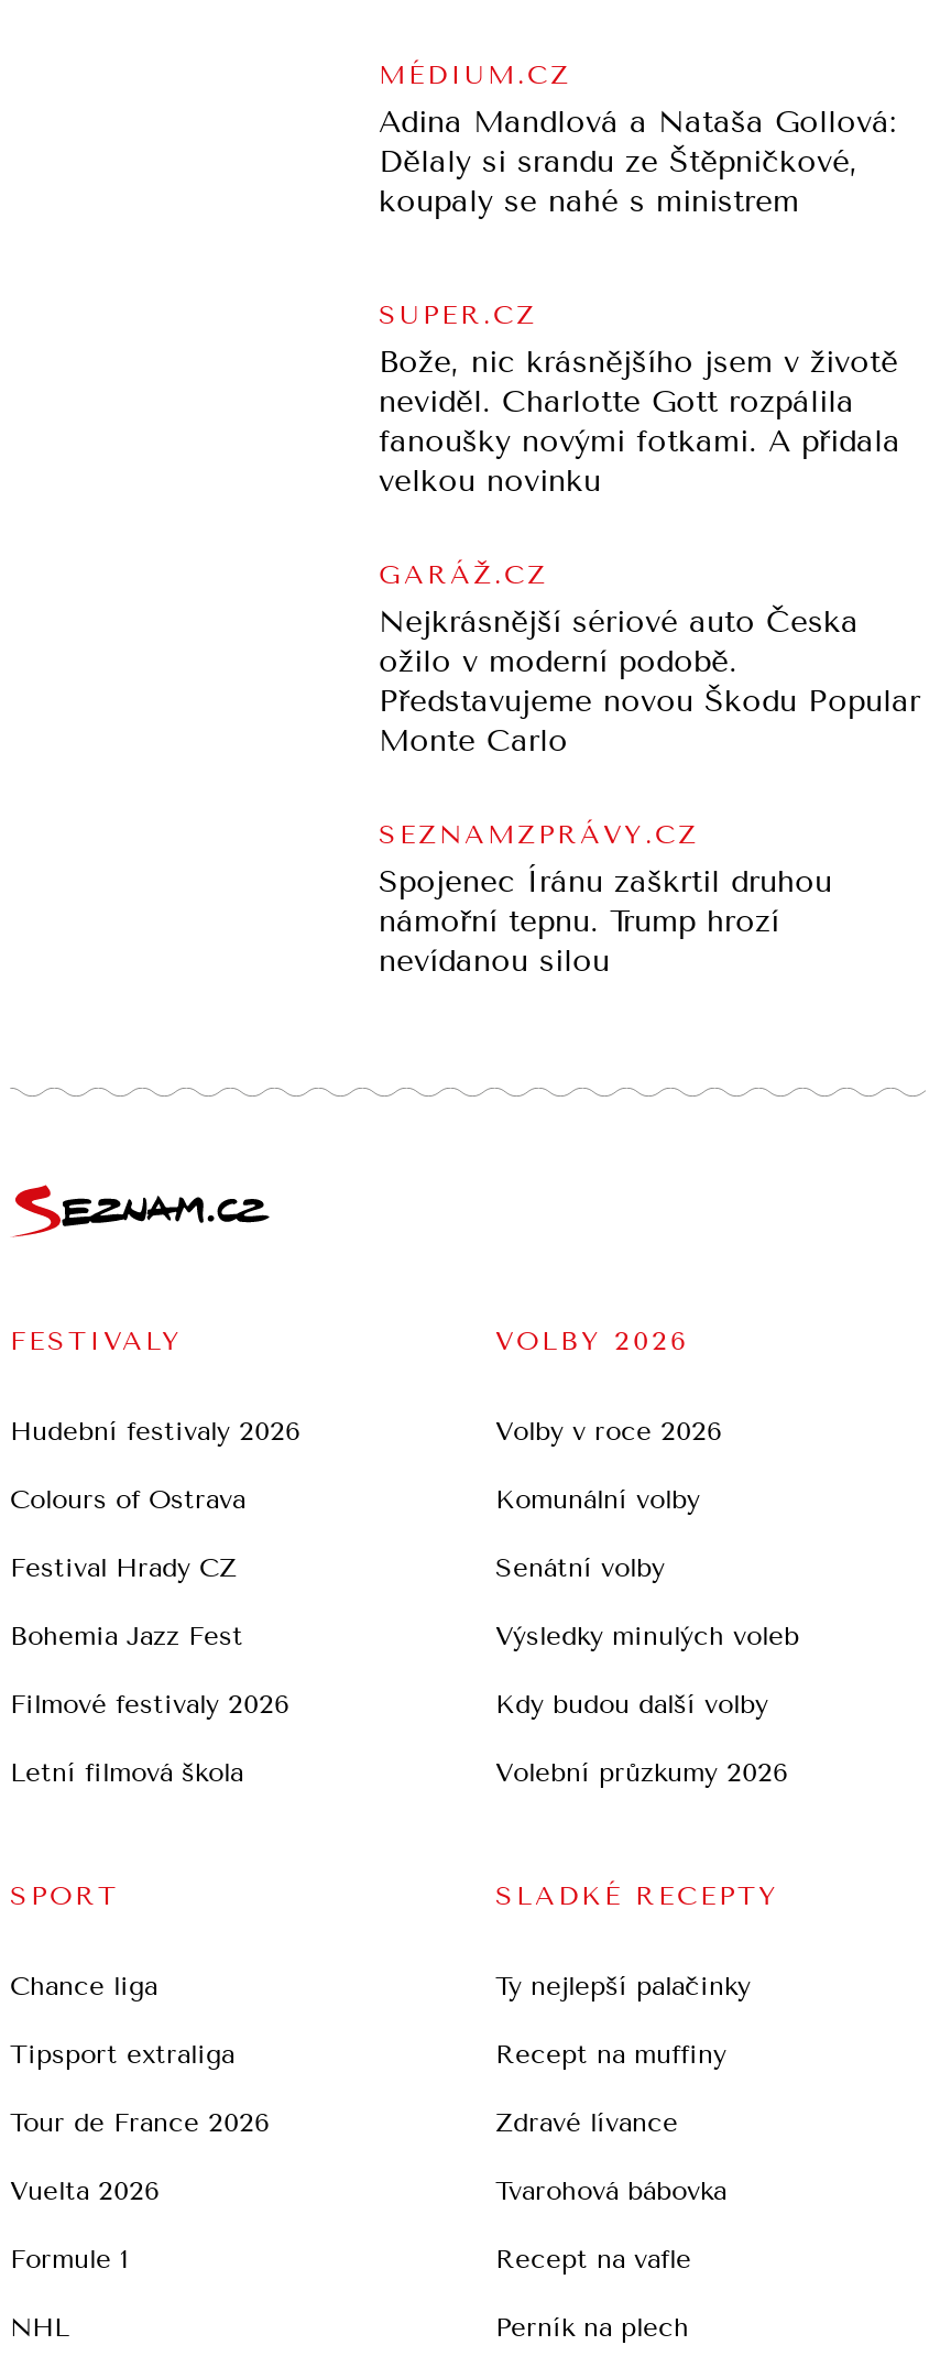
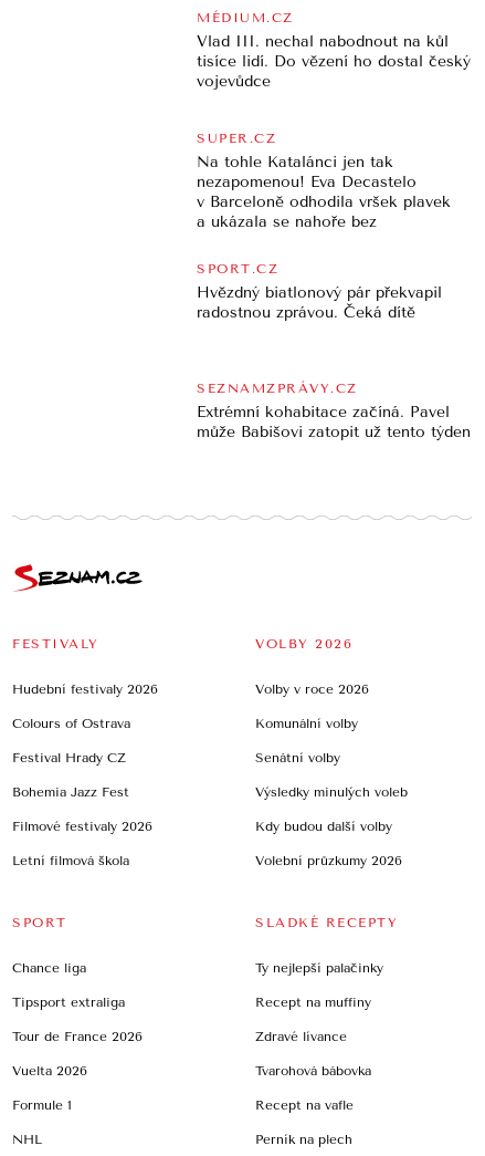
- Adina Mandlová a Nataša Gollová:
- Dělaly si srandu ze Štěpničkové,
- koupaly se nahé s ministrem
+ Vlad III. nechal nabodnout na kůl
+ tisíce lidí. Do vězení ho dostal český
+ vojevůdce

- Bože, nic krásnějšího jsem v životě
- neviděl. Charlotte Gott rozpálila
- fanoušky novými fotkami. A přidala
- velkou novinku
+ Na tohle Katalánci jen tak
+ nezapomenou! Eva Decastelo
+ v Barceloně odhodila vršek plavek
+ a ukázala se nahoře bez

- GARÁŽ.CZ
- Nejkrásnější sériové auto Česka
- ožilo v moderní podobě.
- Představujeme novou Škodu Popular
- Monte Carlo
+ SPORT.CZ
+ Hvězdný biatlonový pár překvapil
+ radostnou zprávou. Čeká dítě

- Spojenec Íránu zaškrtil druhou
- námořní tepnu. Trump hrozí
- nevídanou silou
+ Extrémní kohabitace začíná. Pavel
+ může Babišovi zatopit už tento týden
